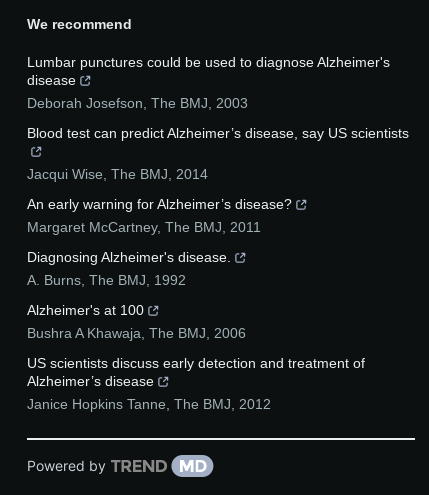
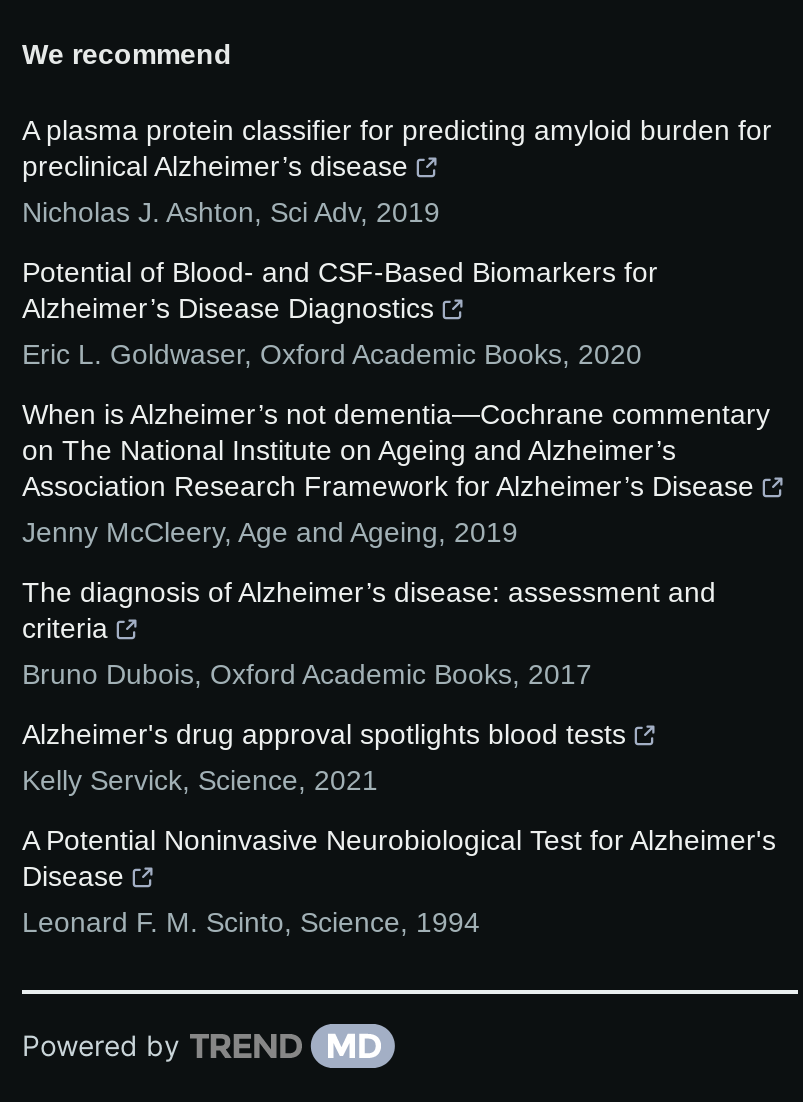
- Lumbar punctures could be used to diagnose Alzheimer's
- disease
- Deborah Josefson, The BMJ, 2003
- Blood test can predict Alzheimer’s disease, say US scientists
- Jacqui Wise, The BMJ, 2014
- An early warning for Alzheimer’s disease?
- Margaret McCartney, The BMJ, 2011
- Diagnosing Alzheimer's disease.
- A. Burns, The BMJ, 1992
- Alzheimer's at 100
- Bushra A Khawaja, The BMJ, 2006
- US scientists discuss early detection and treatment of
- Alzheimer’s disease
- Janice Hopkins Tanne, The BMJ, 2012
+ A plasma protein classifier for predicting amyloid burden for
+ preclinical Alzheimer’s disease
+ Nicholas J. Ashton, Sci Adv, 2019
+ Potential of Blood- and CSF-Based Biomarkers for
+ Alzheimer’s Disease Diagnostics
+ Eric L. Goldwaser, Oxford Academic Books, 2020
+ When is Alzheimer’s not dementia—Cochrane commentary
+ on The National Institute on Ageing and Alzheimer’s
+ Association Research Framework for Alzheimer’s Disease
+ Jenny McCleery, Age and Ageing, 2019
+ The diagnosis of Alzheimer’s disease: assessment and
+ criteria
+ Bruno Dubois, Oxford Academic Books, 2017
+ Alzheimer's drug approval spotlights blood tests
+ Kelly Servick, Science, 2021
+ A Potential Noninvasive Neurobiological Test for Alzheimer's
+ Disease
+ Leonard F. M. Scinto, Science, 1994
